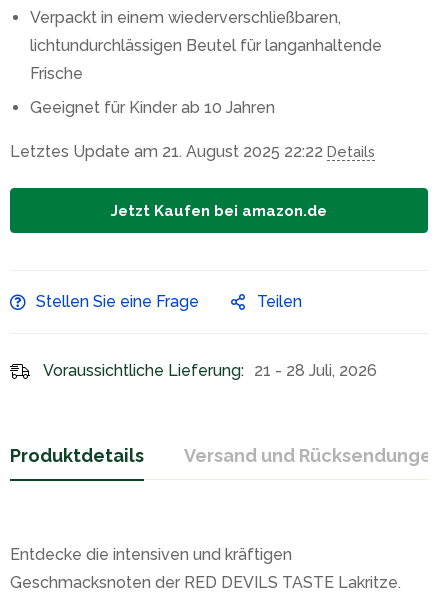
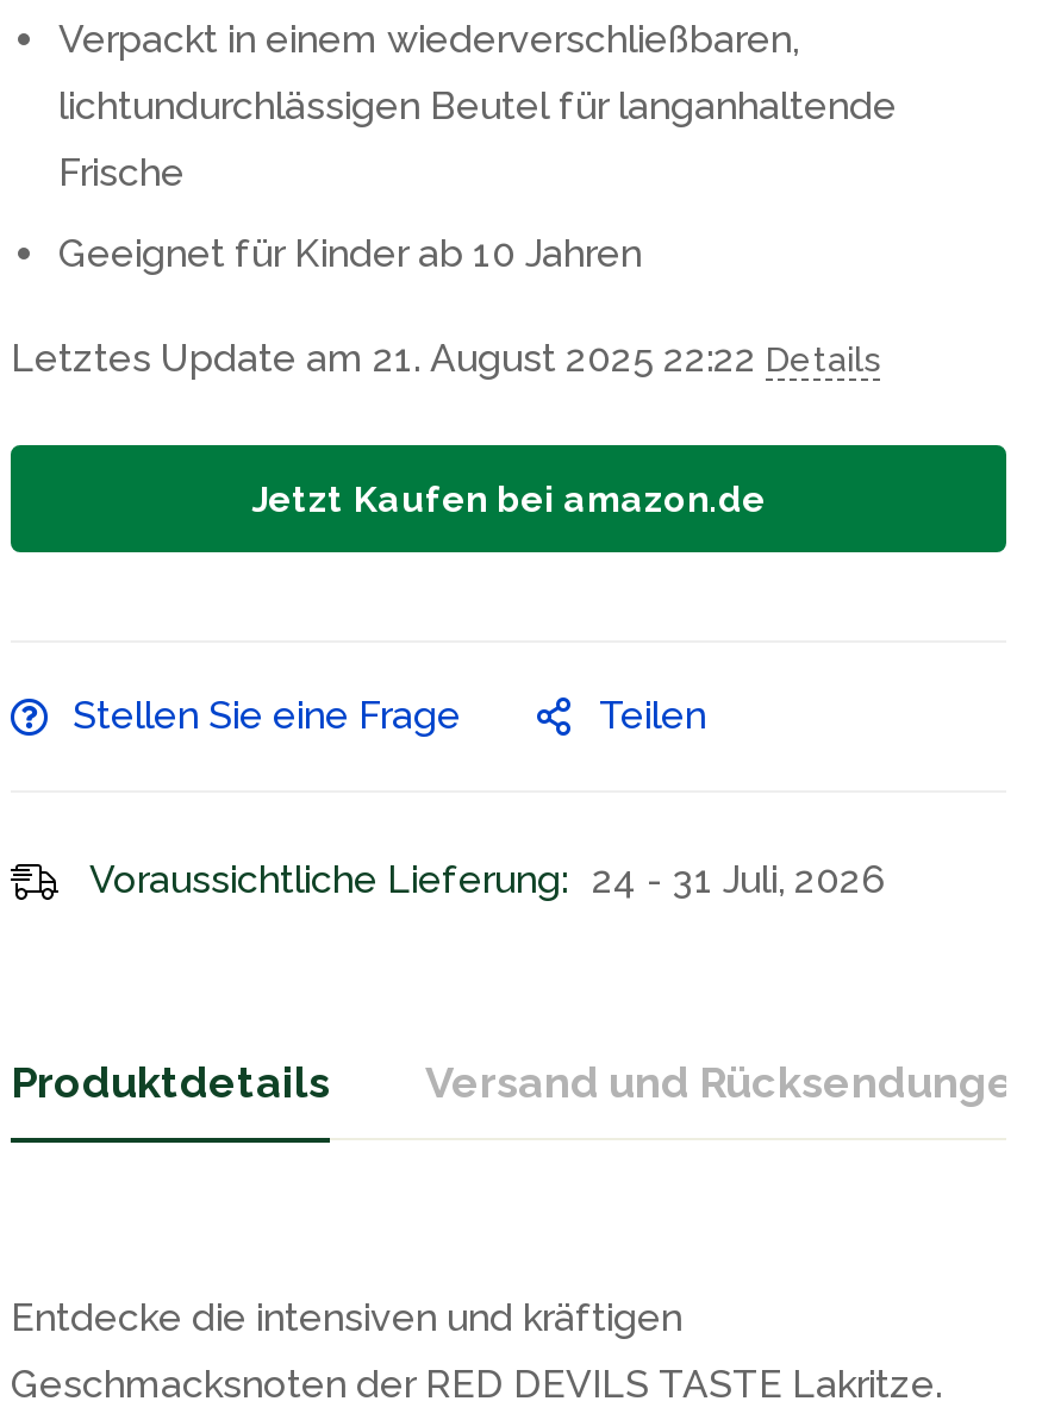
- Voraussichtliche Lieferung: 21 - 28 Juli, 2026
+ Voraussichtliche Lieferung: 24 - 31 Juli, 2026
